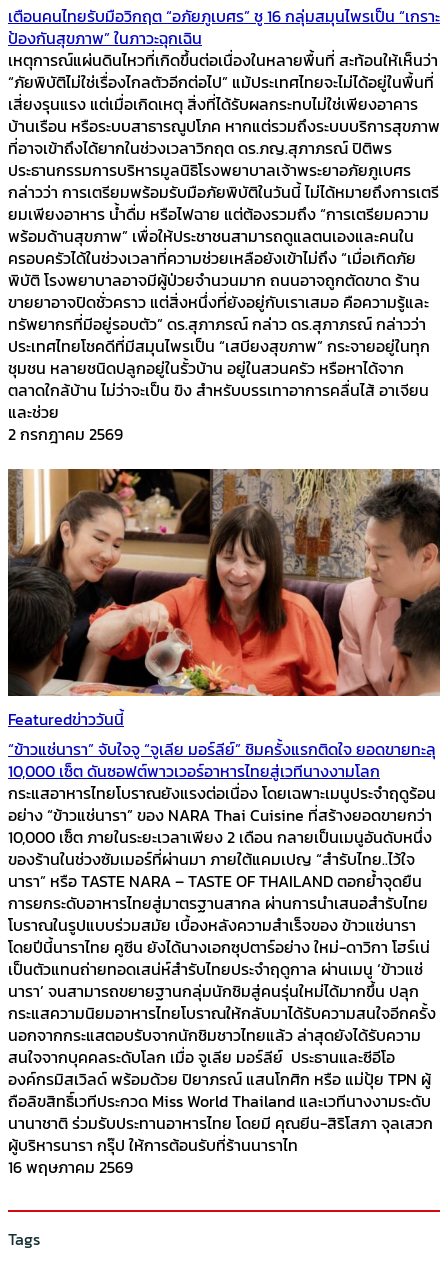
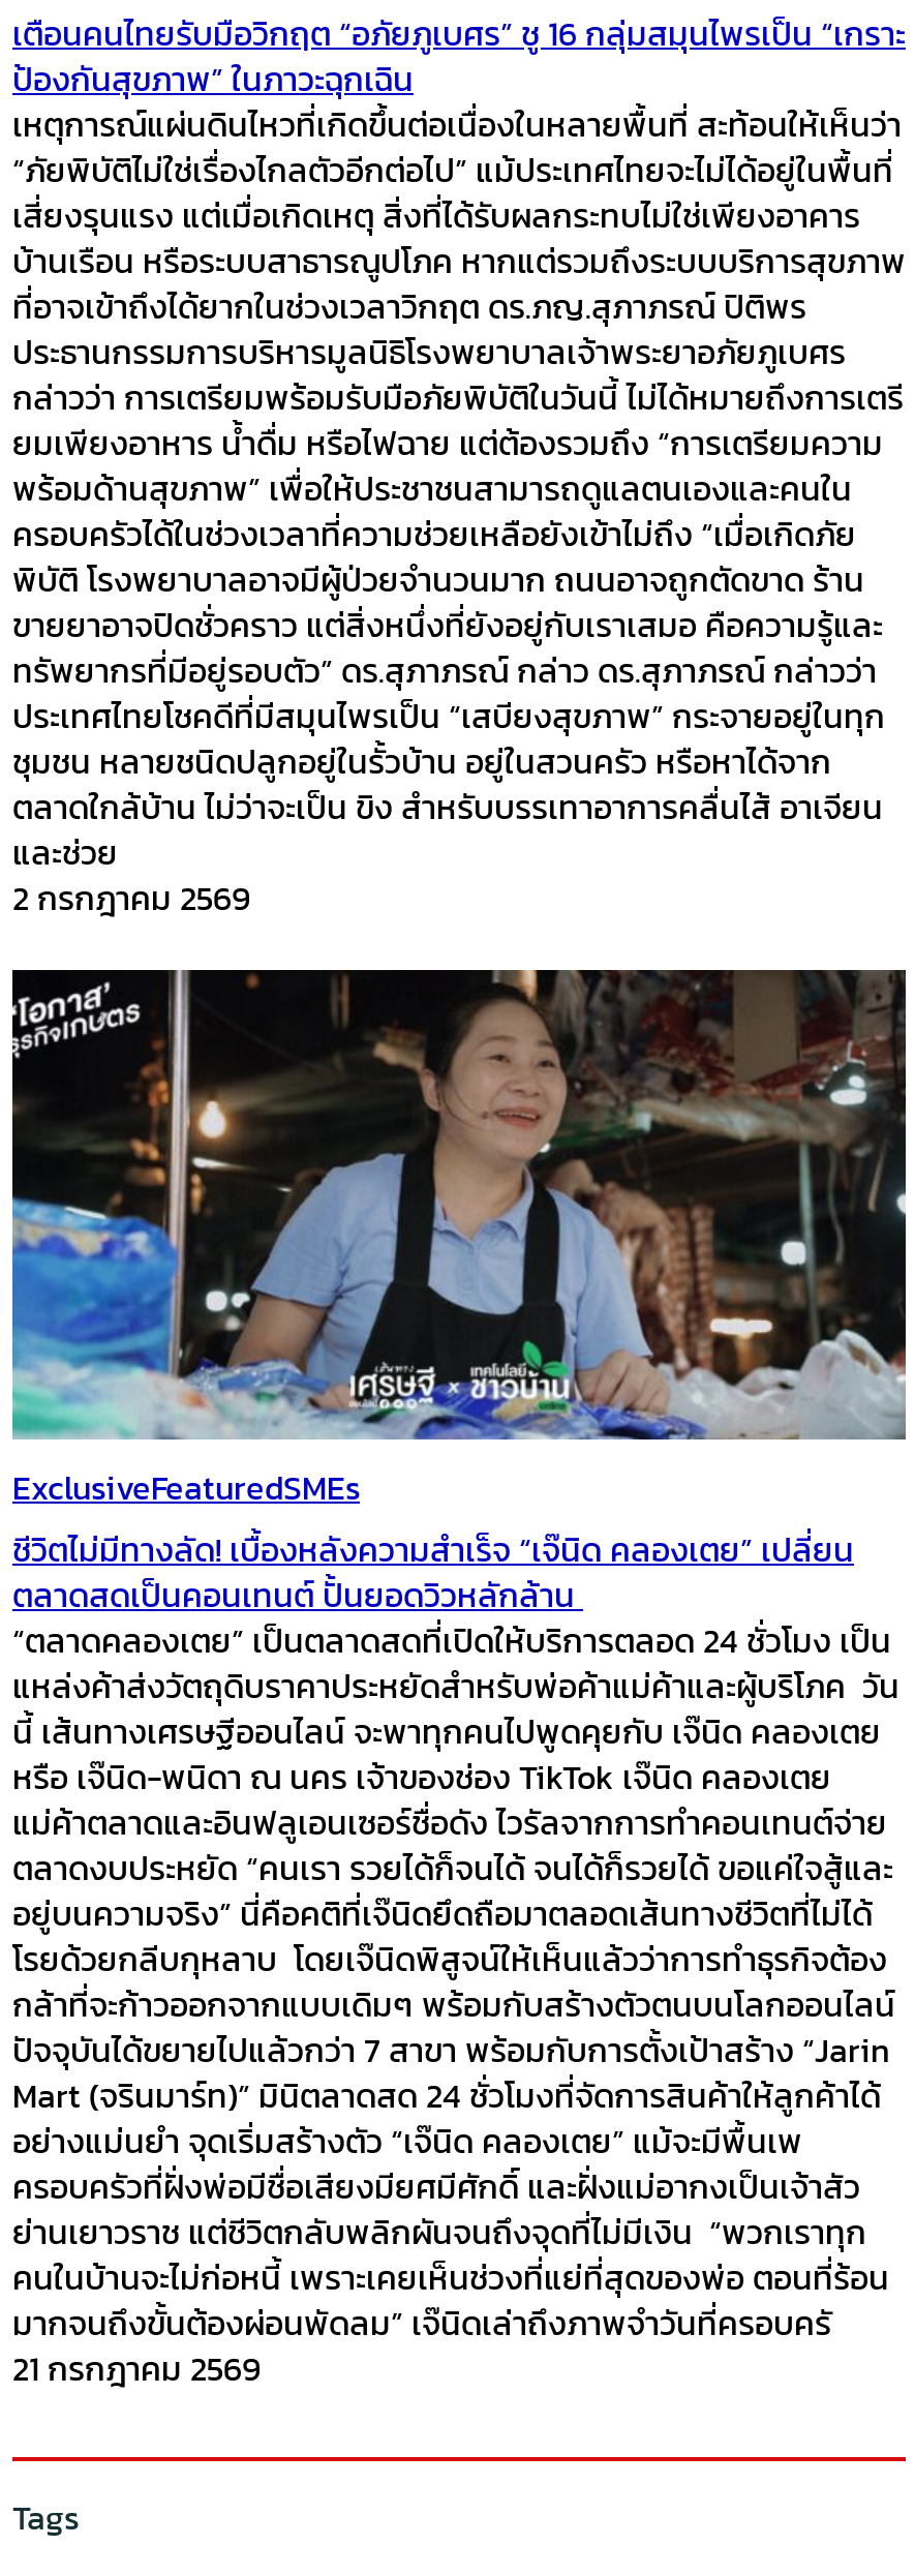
- [image]
- Featuredข่าววันนี้
- “ข้าวแช่นารา” จับใจจู “จูเลีย มอร์ลีย์” ชิมครั้งแรกติดใจ ยอดขายทะลุ
- 10,000 เซ็ต ดันซอฟต์พาวเวอร์อาหารไทยสู่เวทีนางงามโลก
- กระแสอาหารไทยโบราณยังแรงต่อเนื่อง โดยเฉพาะเมนูประจำฤดูร้อน
- อย่าง “ข้าวแช่นารา” ของ NARA Thai Cuisine ที่สร้างยอดขายกว่า
- 10,000 เซ็ต ภายในระยะเวลาเพียง 2 เดือน กลายเป็นเมนูอันดับหนึ่ง
- ของร้านในช่วงซัมเมอร์ที่ผ่านมา ภายใต้แคมเปญ “สำรับไทย..ไว้ใจ
- นารา” หรือ TASTE NARA – TASTE OF THAILAND ตอกย้ำจุดยืน
- การยกระดับอาหารไทยสู่มาตรฐานสากล ผ่านการนำเสนอสำรับไทย
- โบราณในรูปแบบร่วมสมัย เบื้องหลังความสำเร็จของ ข้าวแช่นารา
- โดยปีนี้นาราไทย คูซีน ยังได้นางเอกซุปตาร์อย่าง ใหม่-ดาวิกา โฮร์เน่
- เป็นตัวแทนถ่ายทอดเสน่ห์สำรับไทยประจำฤดูกาล ผ่านเมนู ‘ข้าวแช่
- นารา’ จนสามารถขยายฐานกลุ่มนักชิมสู่คนรุ่นใหม่ได้มากขึ้น ปลุก
- กระแสความนิยมอาหารไทยโบราณให้กลับมาได้รับความสนใจอีกครั้ง
- นอกจากกระแสตอบรับจากนักชิมชาวไทยแล้ว ล่าสุดยังได้รับความ
- สนใจจากบุคคลระดับโลก เมื่อ จูเลีย มอร์ลีย์ ประธานและซีอีโอ
- องค์กรมิสเวิลด์ พร้อมด้วย ปิยาภรณ์ แสนโกศิก หรือ แม่ปุ้ย TPN ผู้
- ถือลิขสิทธิ์เวทีประกวด Miss World Thailand และเวทีนางงามระดับ
- นานาชาติ ร่วมรับประทานอาหารไทย โดยมี คุณยีน-สิริโสภา จุลเสวก
- ผู้บริหารนารา กรุ๊ป ให้การต้อนรับที่ร้านนาราไท
- 16 พฤษภาคม 2569
+ [image]
+ ExclusiveFeaturedSMEs
+ ชีวิตไม่มีทางลัด! เบื้องหลังความสำเร็จ “เจ๊นิด คลองเตย” เปลี่ยน
+ ตลาดสดเป็นคอนเทนต์ ปั้นยอดวิวหลักล้าน
+ “ตลาดคลองเตย” เป็นตลาดสดที่เปิดให้บริการตลอด 24 ชั่วโมง เป็น
+ แหล่งค้าส่งวัตถุดิบราคาประหยัดสำหรับพ่อค้าแม่ค้าและผู้บริโภค วัน
+ นี้ เส้นทางเศรษฐีออนไลน์ จะพาทุกคนไปพูดคุยกับ เจ๊นิด คลองเตย
+ หรือ เจ๊นิด-พนิดา ณ นคร เจ้าของช่อง TikTok เจ๊นิด คลองเตย
+ แม่ค้าตลาดและอินฟลูเอนเซอร์ชื่อดัง ไวรัลจากการทำคอนเทนต์จ่าย
+ ตลาดงบประหยัด “คนเรา รวยได้ก็จนได้ จนได้ก็รวยได้ ขอแค่ใจสู้และ
+ อยู่บนความจริง” นี่คือคติที่เจ๊นิดยึดถือมาตลอดเส้นทางชีวิตที่ไม่ได้
+ โรยด้วยกลีบกุหลาบ โดยเจ๊นิดพิสูจน์ให้เห็นแล้วว่าการทำธุรกิจต้อง
+ กล้าที่จะก้าวออกจากแบบเดิมๆ พร้อมกับสร้างตัวตนบนโลกออนไลน์
+ ปัจจุบันได้ขยายไปแล้วกว่า 7 สาขา พร้อมกับการตั้งเป้าสร้าง “Jarin
+ Mart (จรินมาร์ท)” มินิตลาดสด 24 ชั่วโมงที่จัดการสินค้าให้ลูกค้าได้
+ อย่างแม่นยำ จุดเริ่มสร้างตัว “เจ๊นิด คลองเตย” แม้จะมีพื้นเพ
+ ครอบครัวที่ฝั่งพ่อมีชื่อเสียงมียศมีศักดิ์ และฝั่งแม่อากงเป็นเจ้าสัว
+ ย่านเยาวราช แต่ชีวิตกลับพลิกผันจนถึงจุดที่ไม่มีเงิน “พวกเราทุก
+ คนในบ้านจะไม่ก่อหนี้ เพราะเคยเห็นช่วงที่แย่ที่สุดของพ่อ ตอนที่ร้อน
+ มากจนถึงขั้นต้องผ่อนพัดลม” เจ๊นิดเล่าถึงภาพจำวันที่ครอบครั
+ 21 กรกฎาคม 2569
